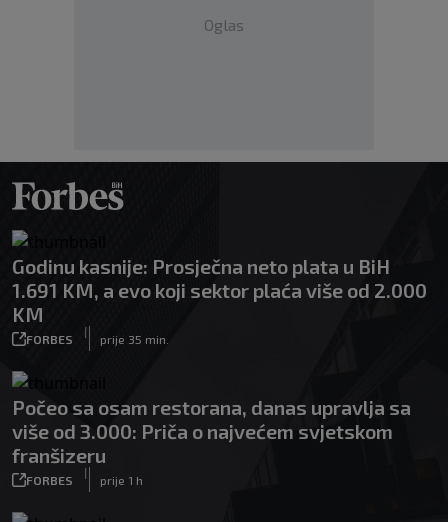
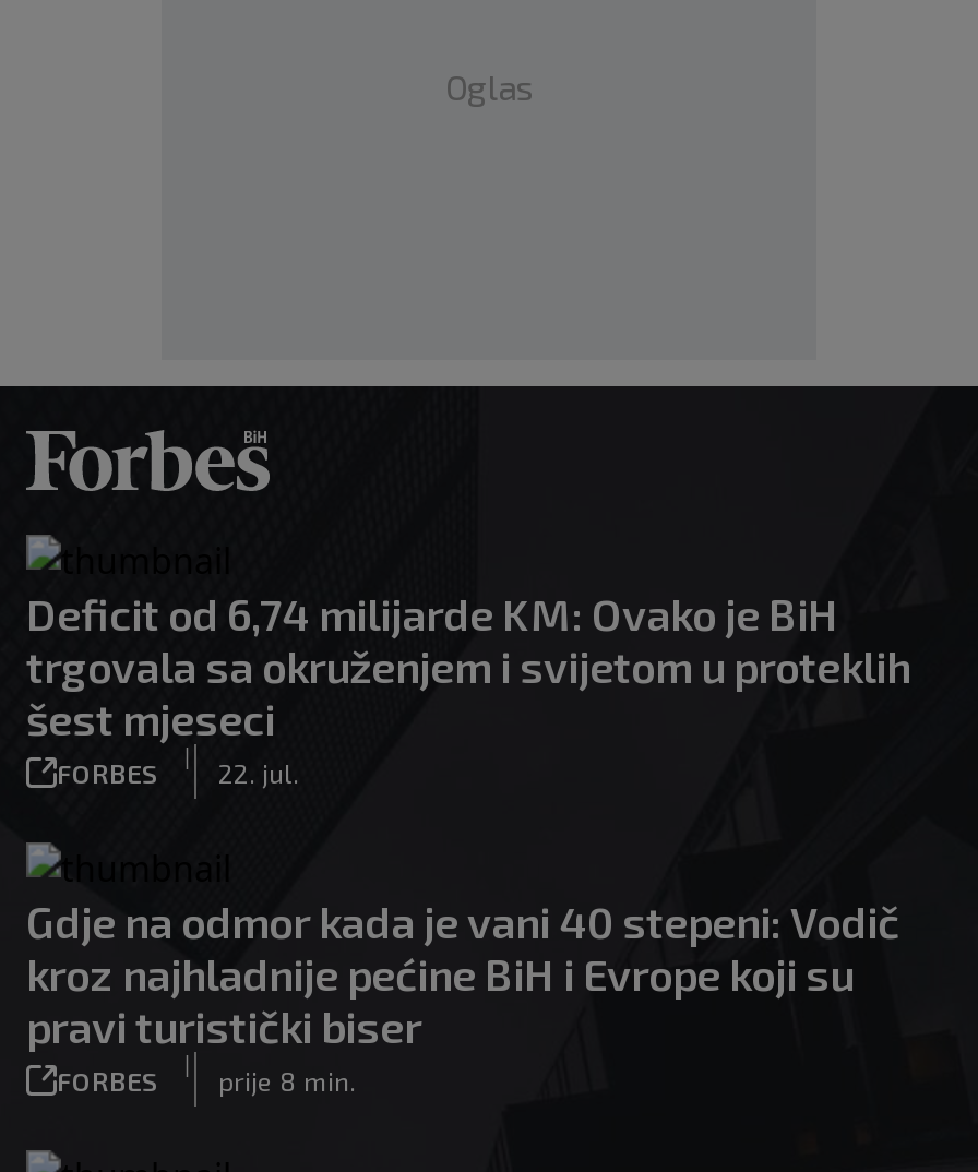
- Godinu kasnije: Prosječna neto plata u BiH
- 1.691 KM, a evo koji sektor plaća više od 2.000
- KM
+ Deficit od 6,74 milijarde KM: Ovako je BiH
+ trgovala sa okruženjem i svijetom u proteklih
+ šest mjeseci

- FORBES prije 35 min.
+ FORBES 22. jul.

- Počeo sa osam restorana, danas upravlja sa
- više od 3.000: Priča o najvećem svjetskom
- franšizeru
+ Gdje na odmor kada je vani 40 stepeni: Vodič
+ kroz najhladnije pećine BiH i Evrope koji su
+ pravi turistički biser

- FORBES prije 1 h
+ FORBES prije 8 min.
